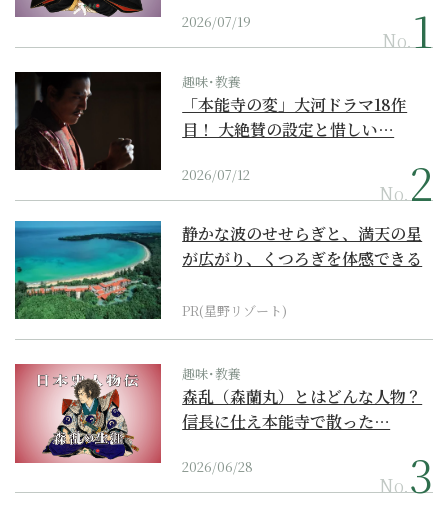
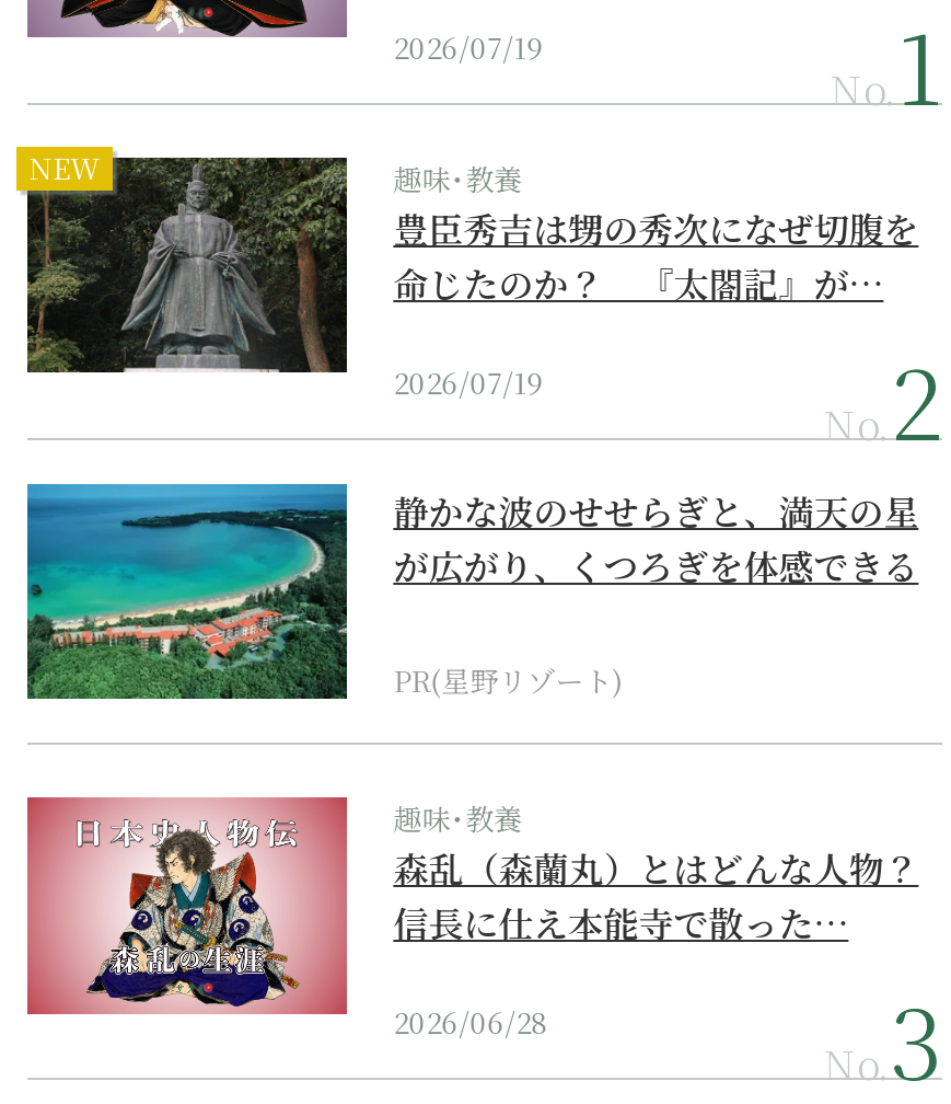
+ NEW

- [image]
- 「本能寺の変」大河ドラマ18作
- 目！ 大絶賛の設定と惜しい…
+ [image]
+ 豊臣秀吉は甥の秀次になぜ切腹を
+ 命じたのか？ 『太閤記』が…

- 2026/07/12
+ 2026/07/19
